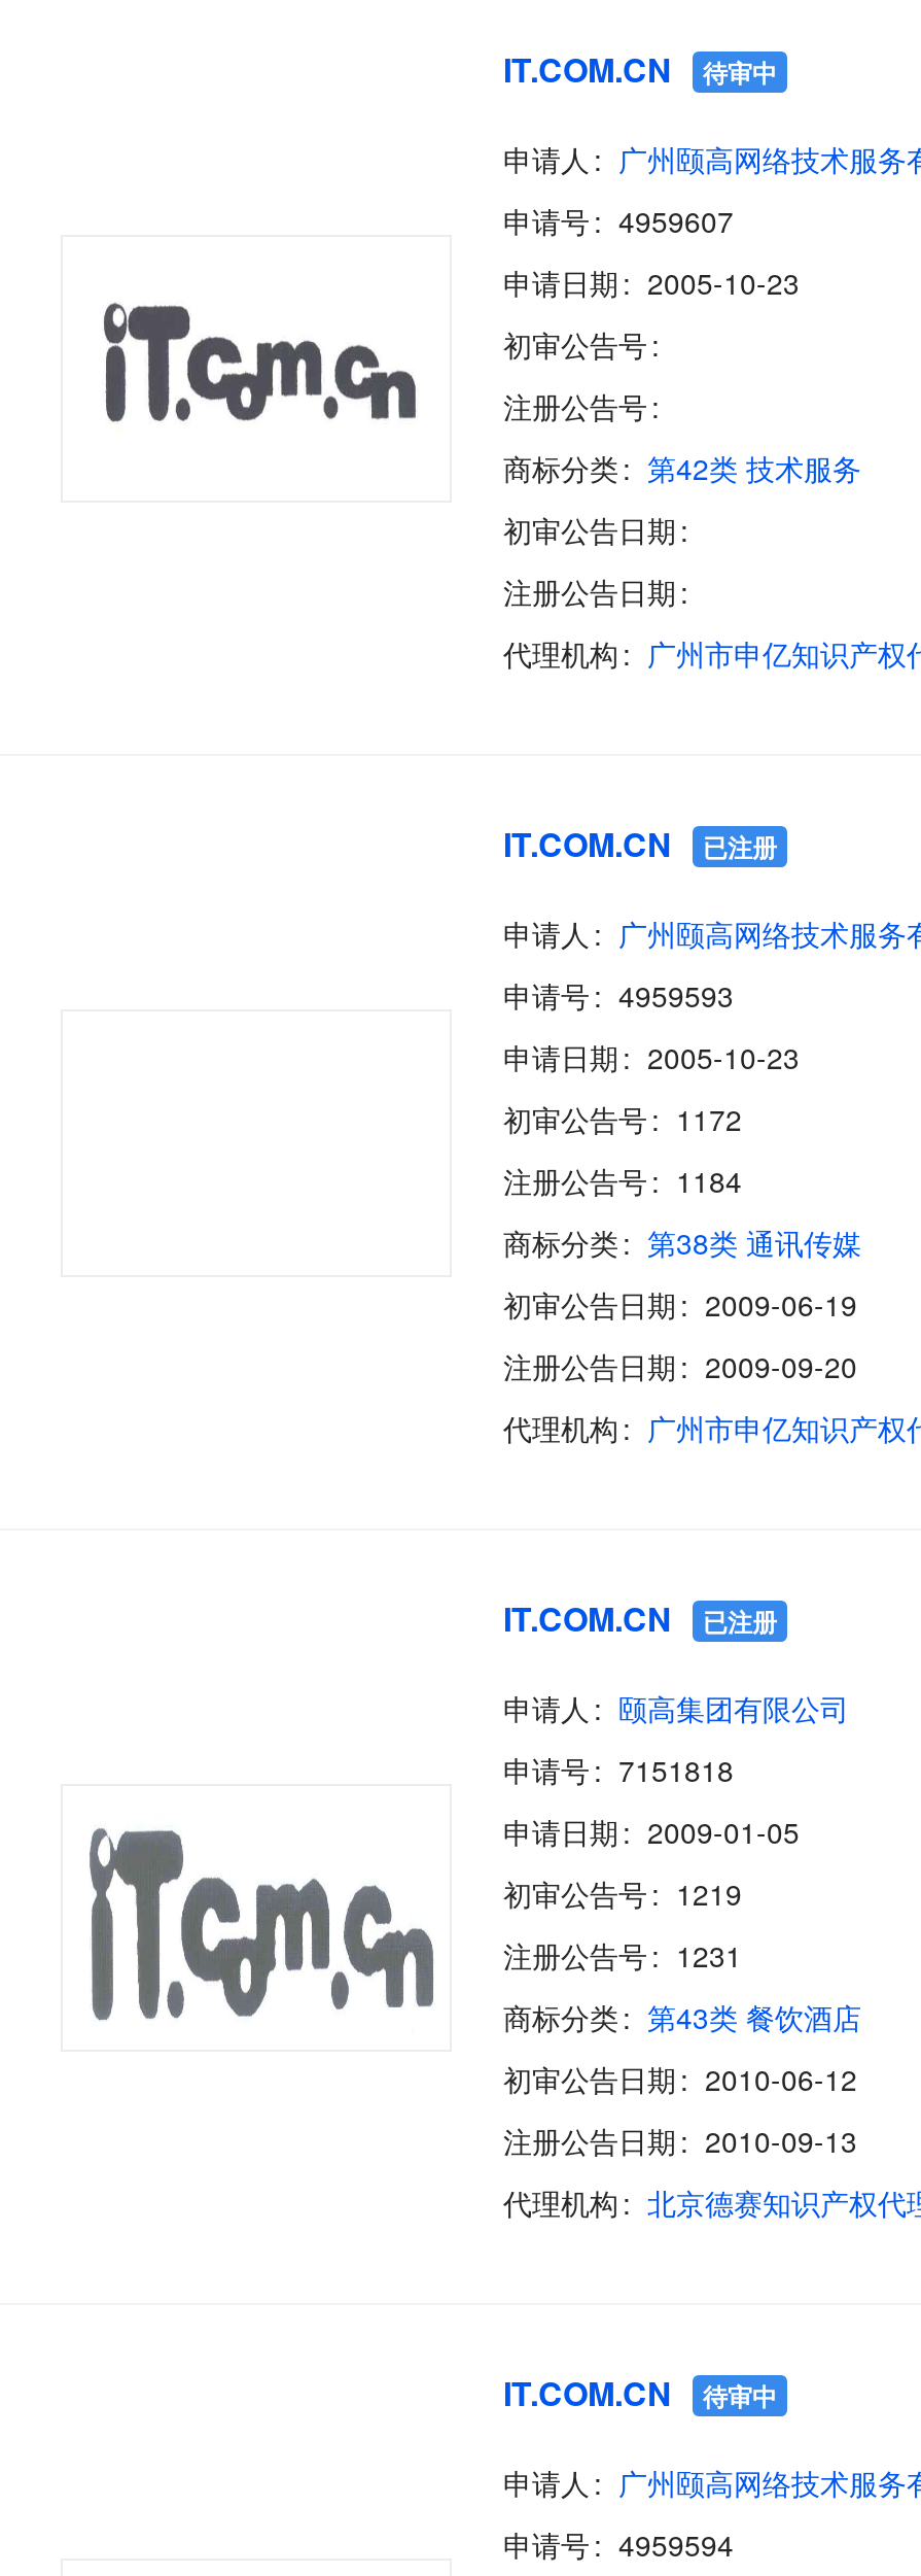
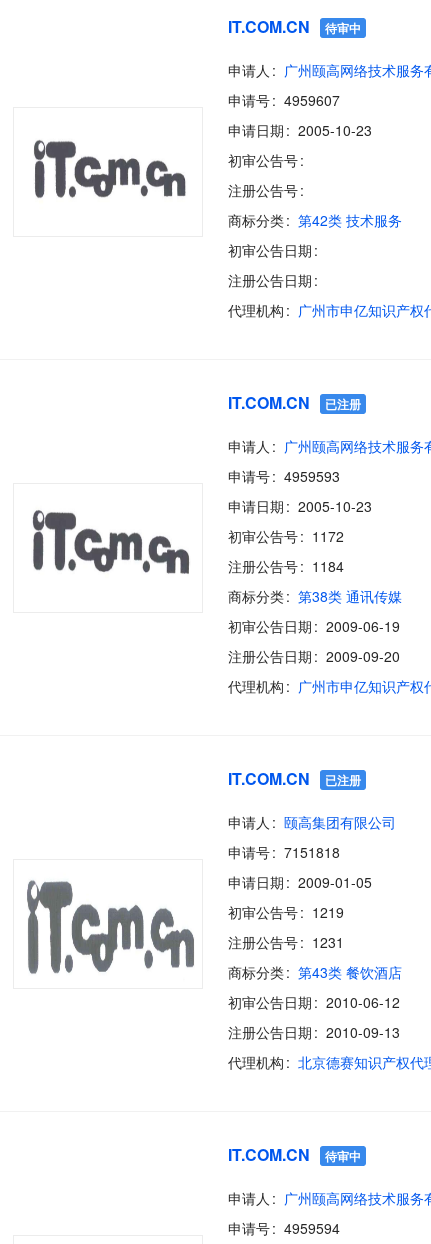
+ [image]
